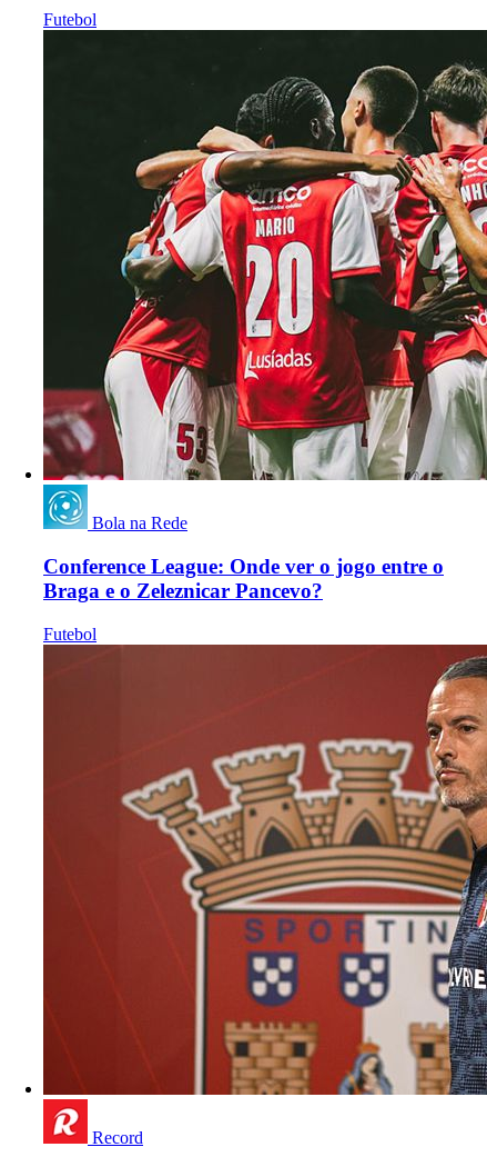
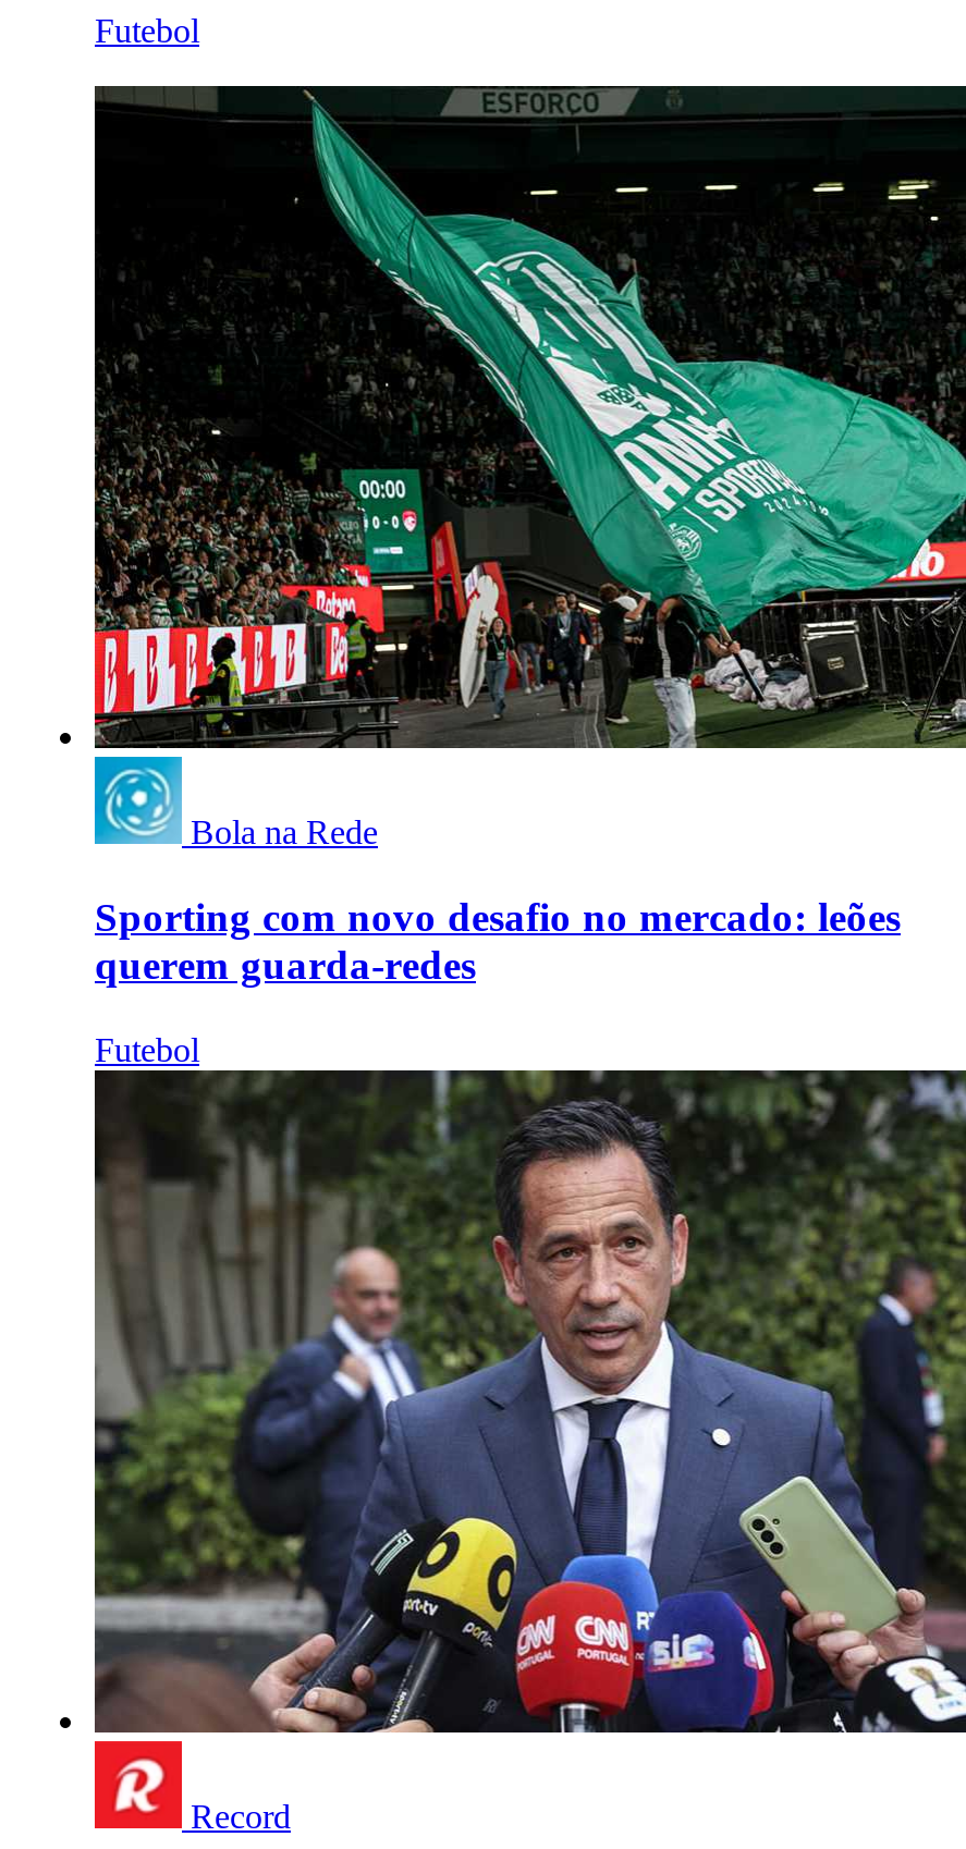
- [image]
+ [image]

- Conference League: Onde ver o jogo entre o
- Braga e o Zeleznicar Pancevo?
+ Sporting com novo desafio no mercado: leões
+ querem guarda-redes

- [image]
+ [image]
